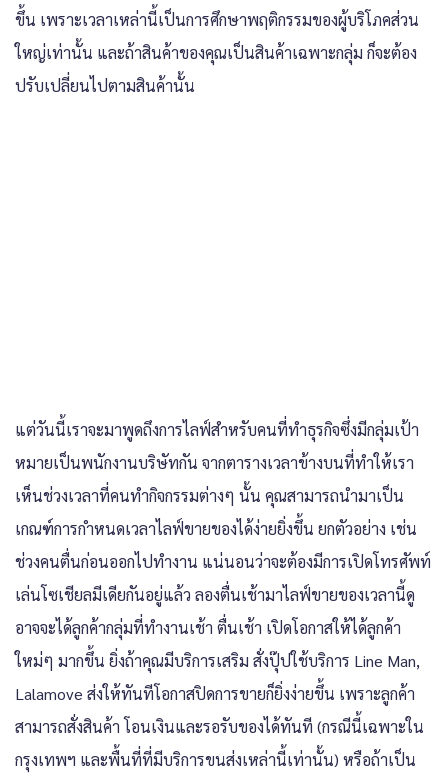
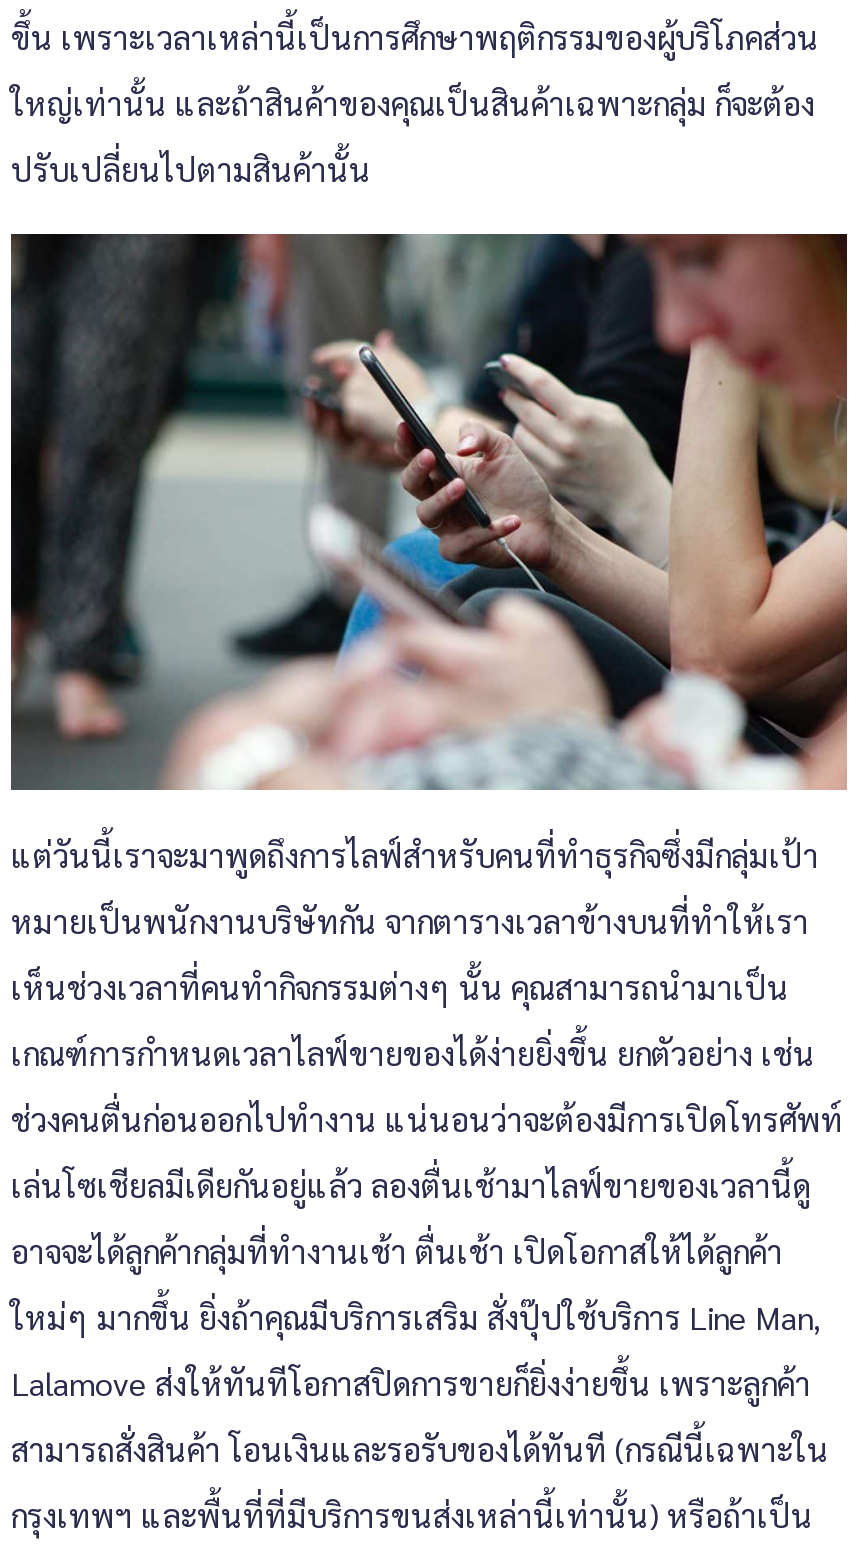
+ [image]
